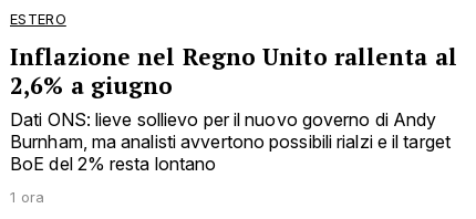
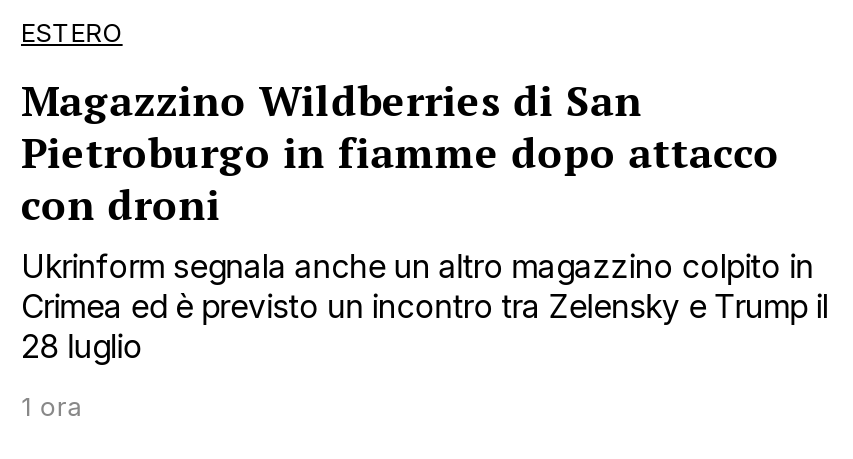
- Inflazione nel Regno Unito rallenta al
- 2,6% a giugno
- Dati ONS: lieve sollievo per il nuovo governo di Andy
- Burnham, ma analisti avvertono possibili rialzi e il target
- BoE del 2% resta lontano
+ Magazzino Wildberries di San
+ Pietroburgo in fiamme dopo attacco
+ con droni
+ Ukrinform segnala anche un altro magazzino colpito in
+ Crimea ed è previsto un incontro tra Zelensky e Trump il
+ 28 luglio
